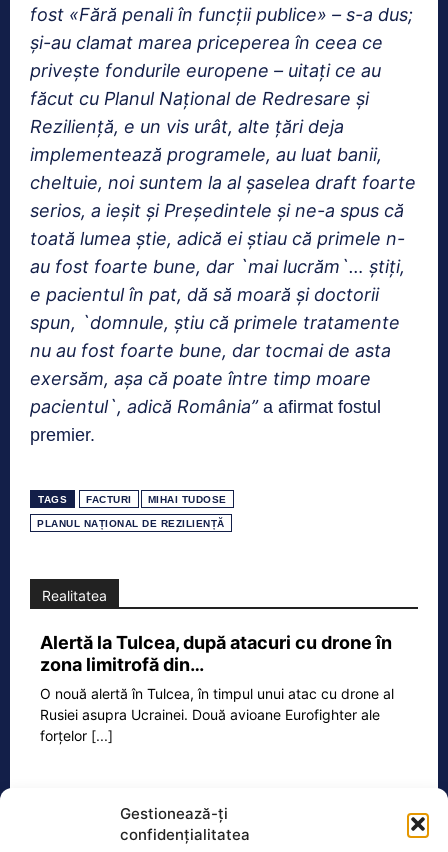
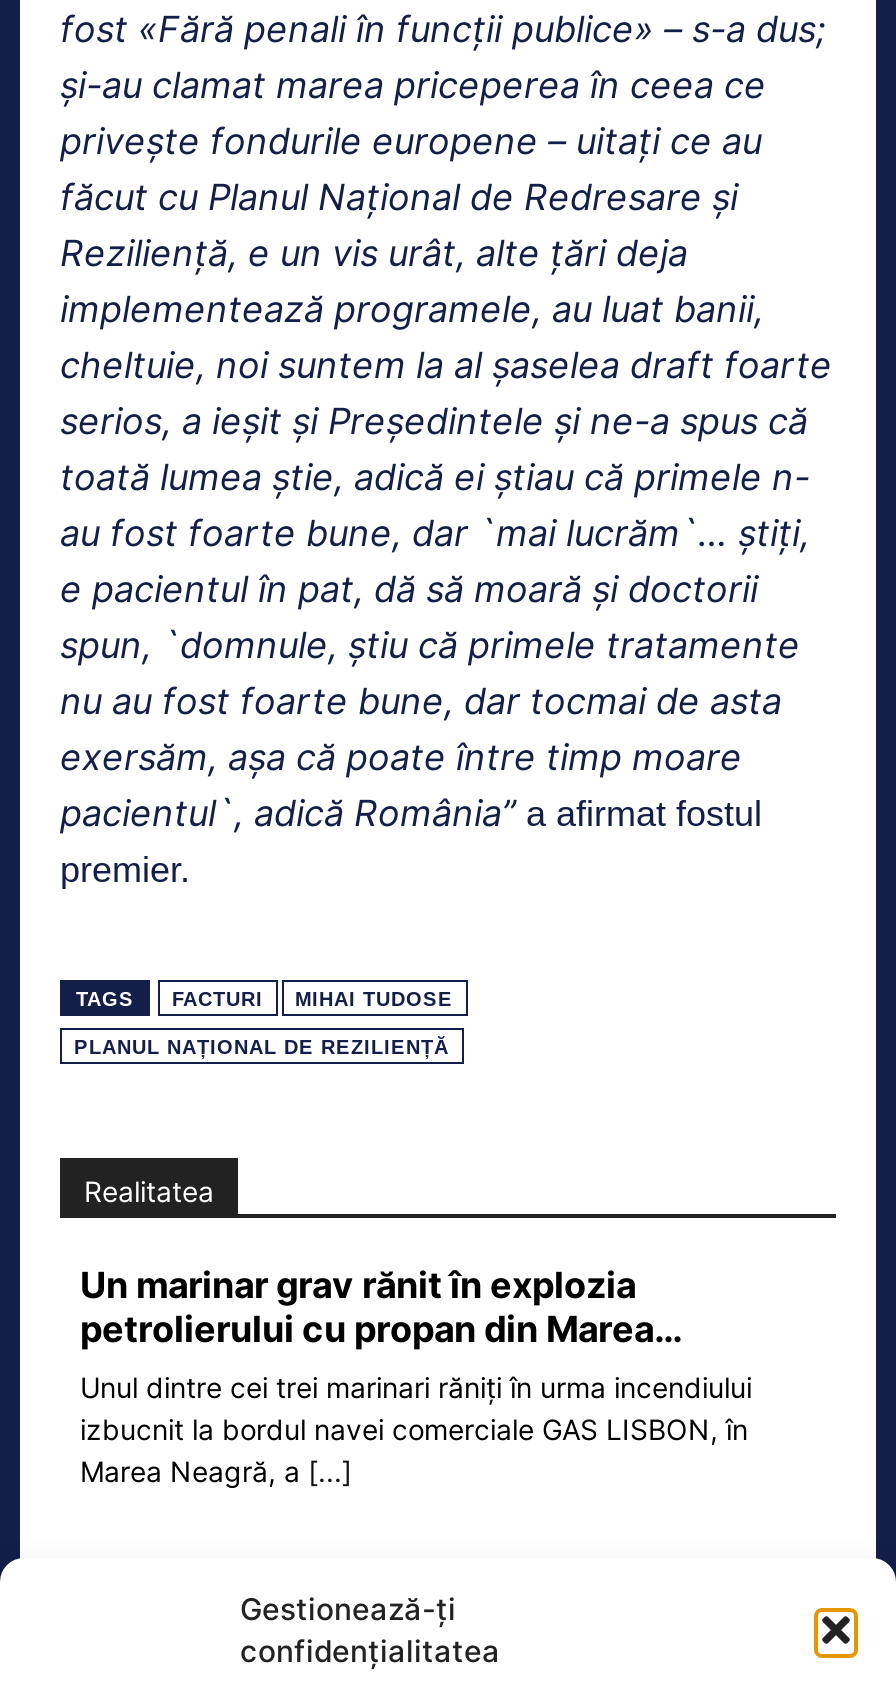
- Alertă la Tulcea, după atacuri cu drone în
- zona limitrofă din…
+ Un marinar grav rănit în explozia
+ petrolierului cu propan din Marea…

- O nouă alertă în Tulcea, în timpul unui atac cu drone al
- Rusiei asupra Ucrainei. Două avioane Eurofighter ale
- forțelor [...]
+ Unul dintre cei trei marinari răniți în urma incendiului
+ izbucnit la bordul navei comerciale GAS LISBON, în
+ Marea Neagră, a [...]
